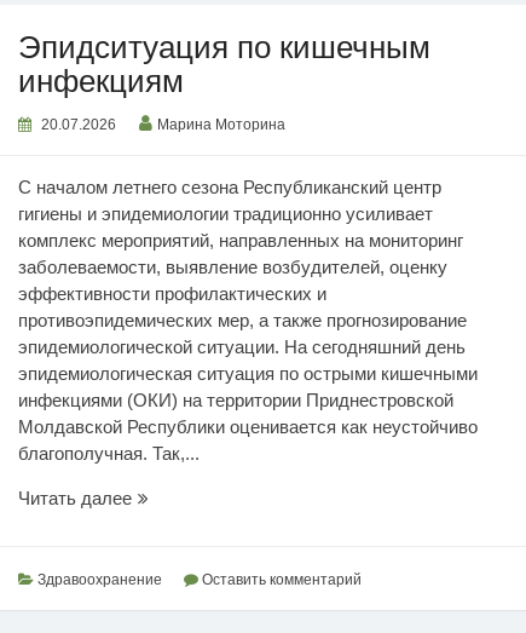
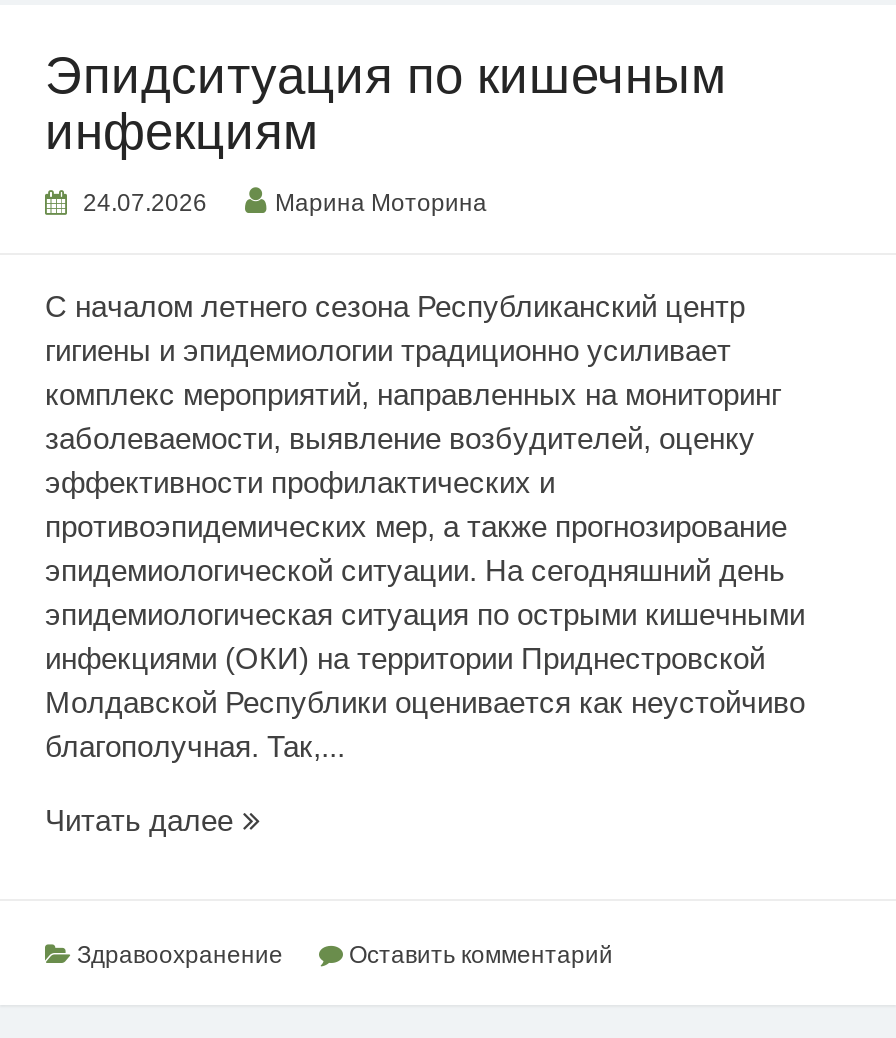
- 20.07.2026
+ 24.07.2026
